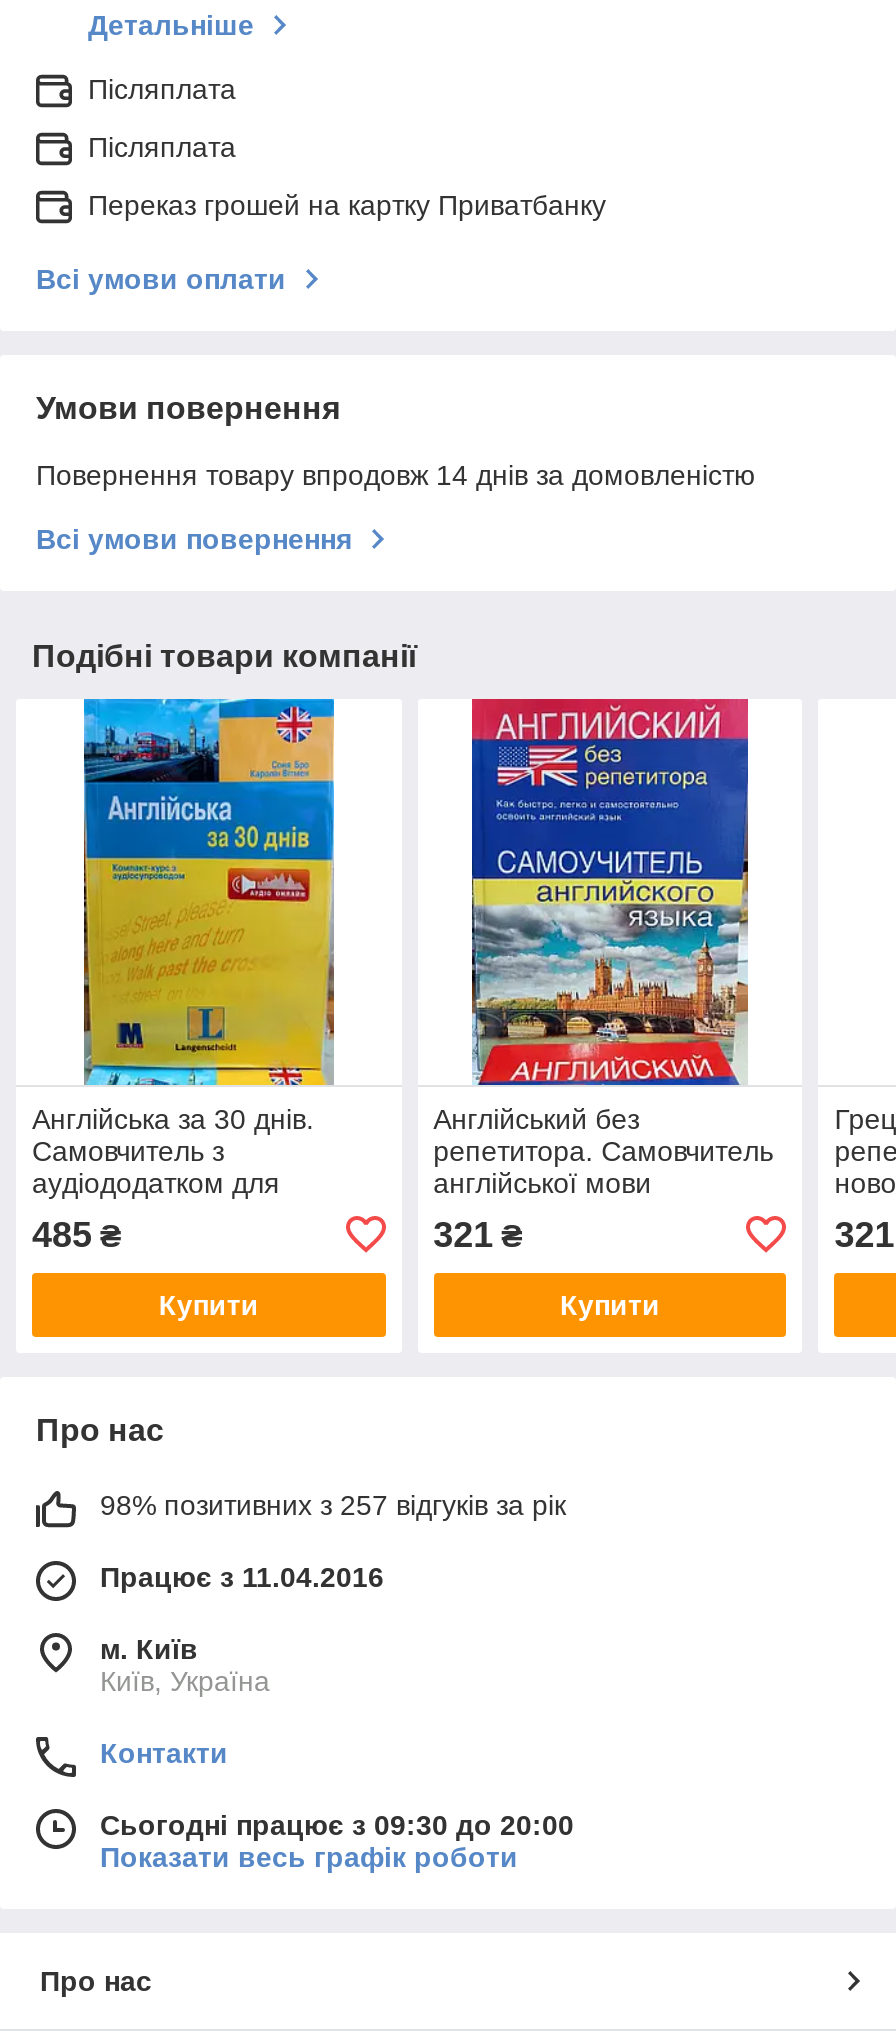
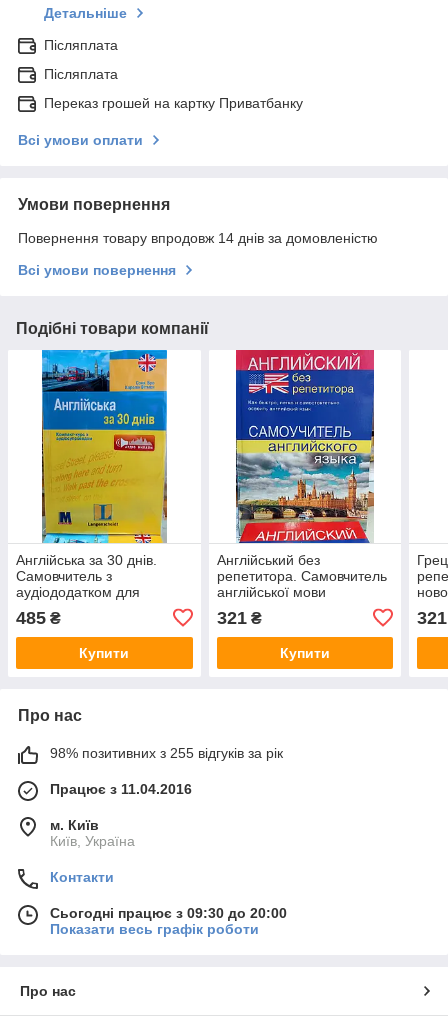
- 98% позитивних з 257 відгуків за рік
+ 98% позитивних з 255 відгуків за рік
